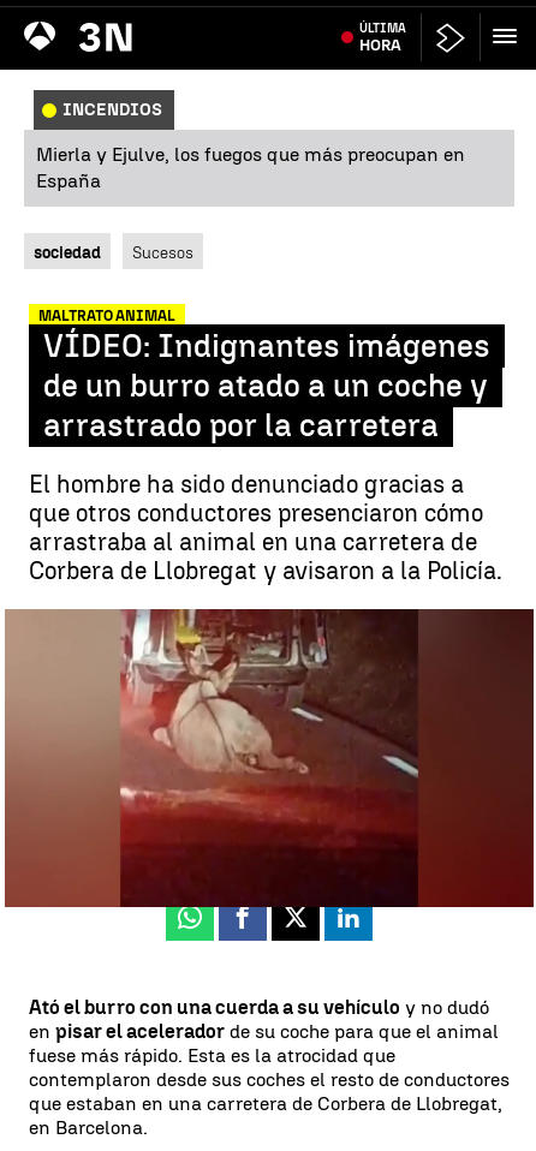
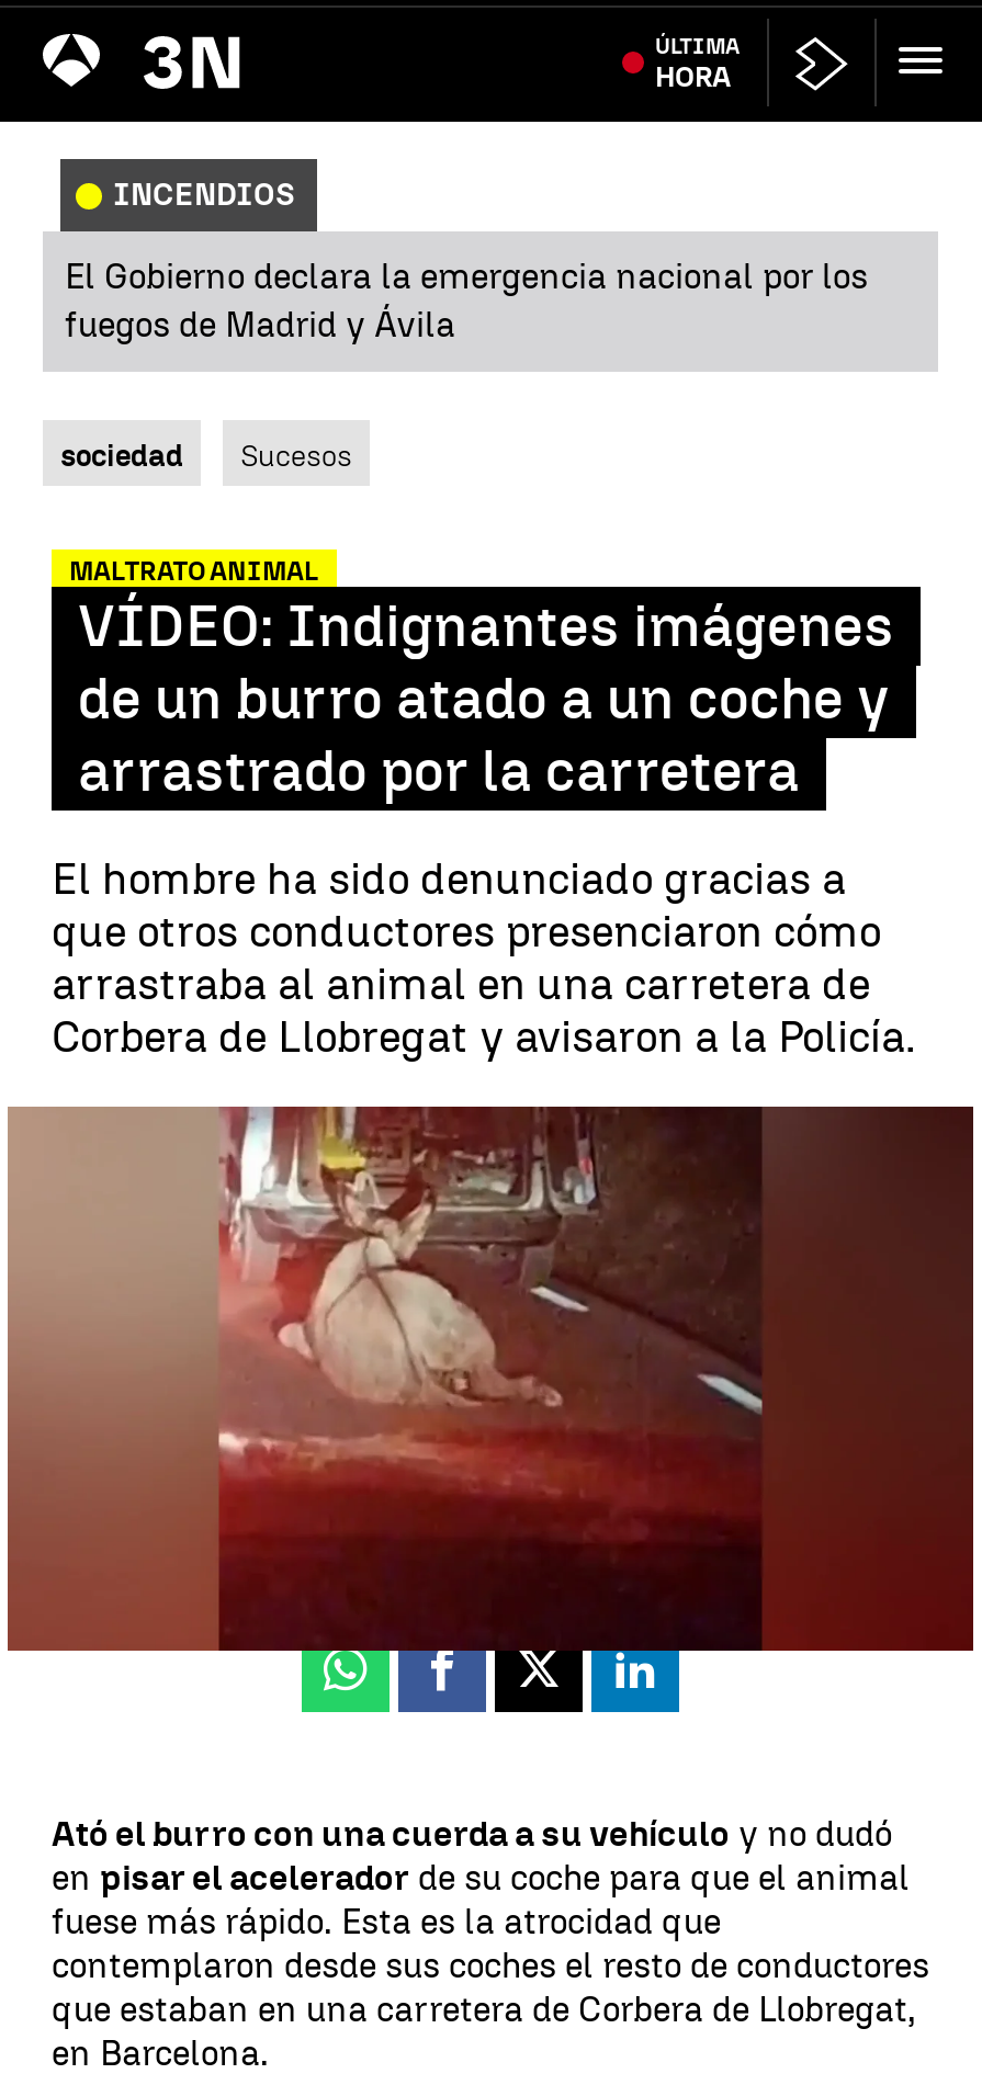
- Mierla y Ejulve, los fuegos que más preocupan en
- España
+ El Gobierno declara la emergencia nacional por los
+ fuegos de Madrid y Ávila
